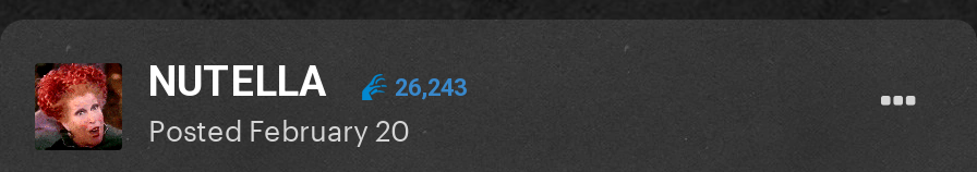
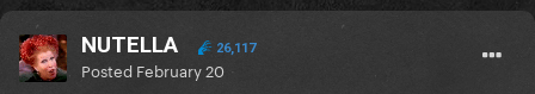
- 26,243
+ 26,117
